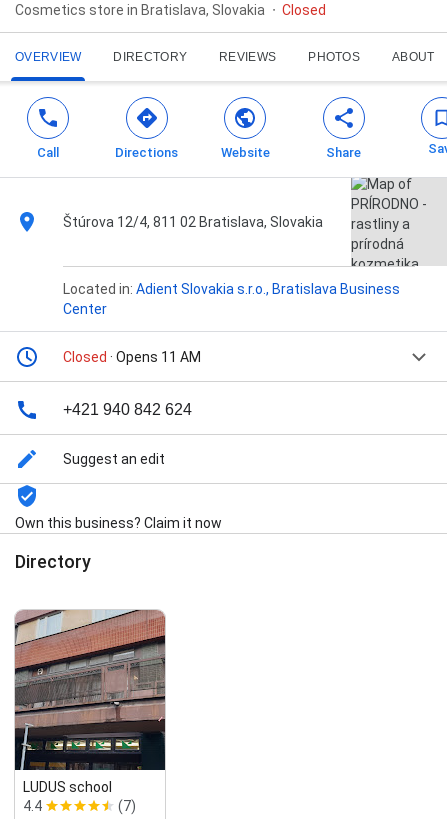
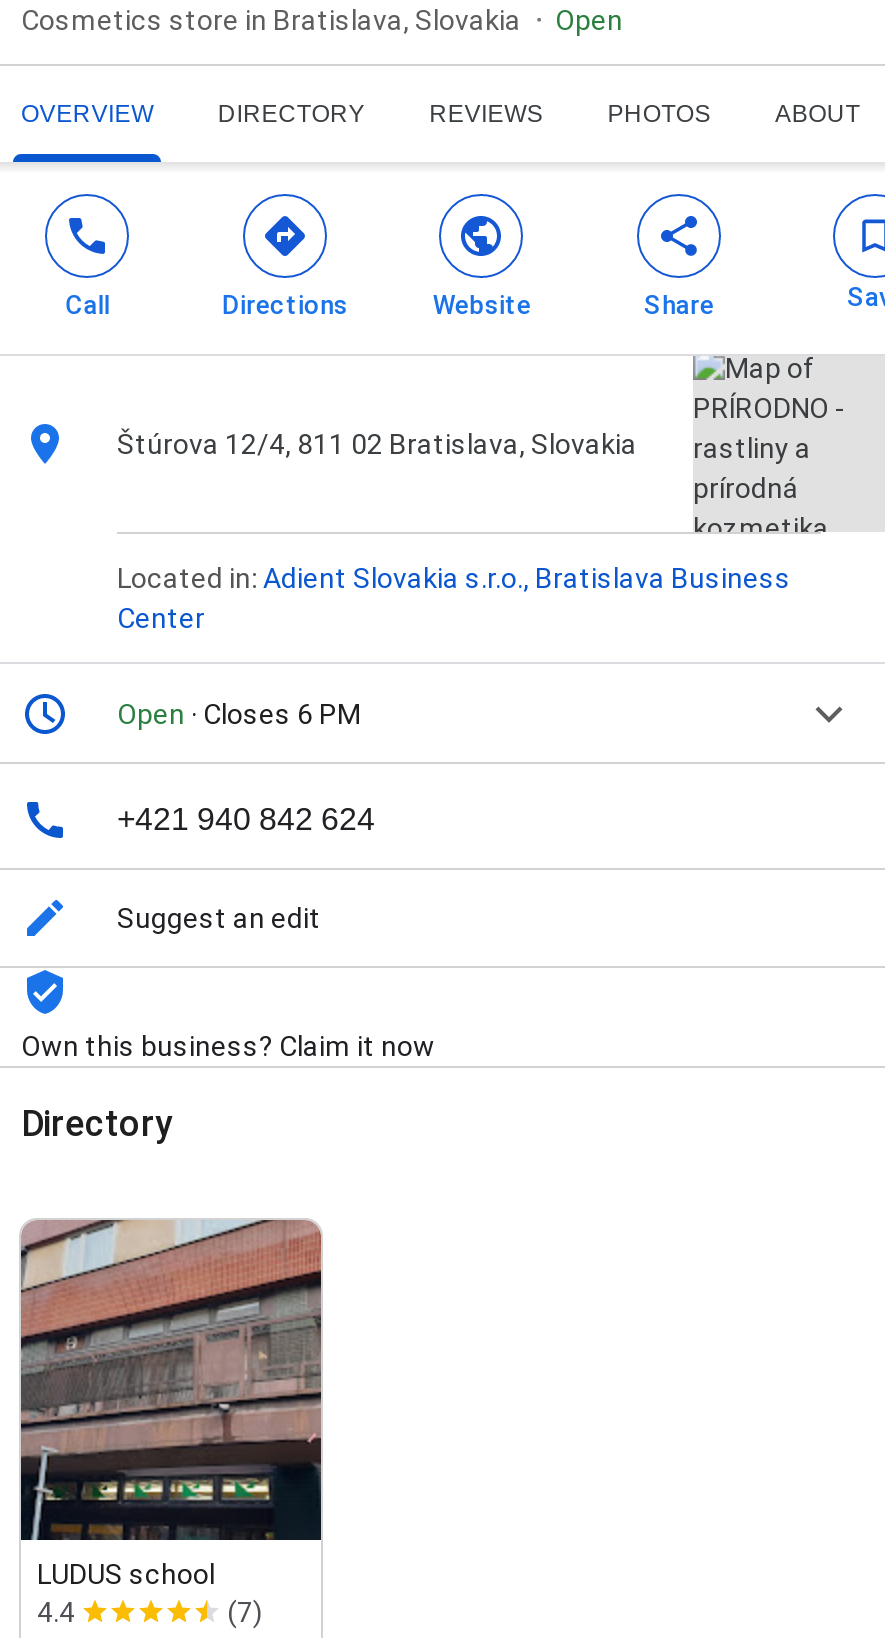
- Closed
+ Open

- Closed · Opens 11 AM
+ Open · Closes 6 PM
